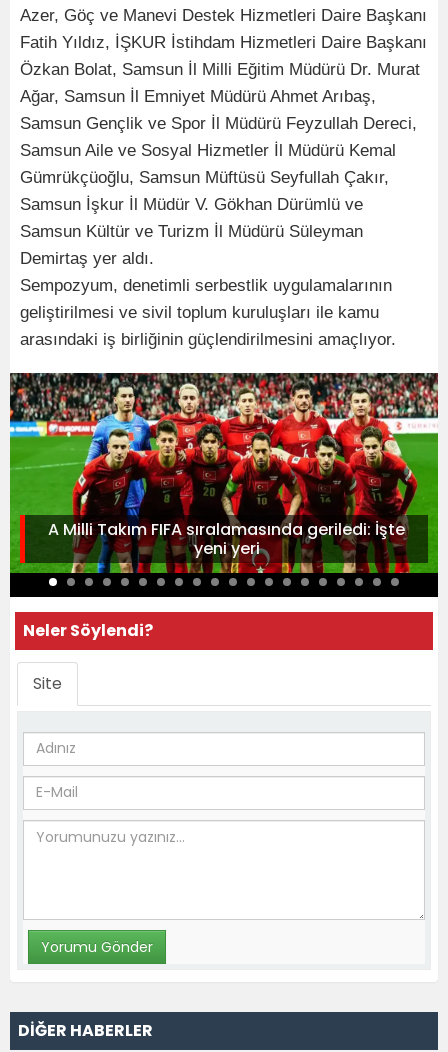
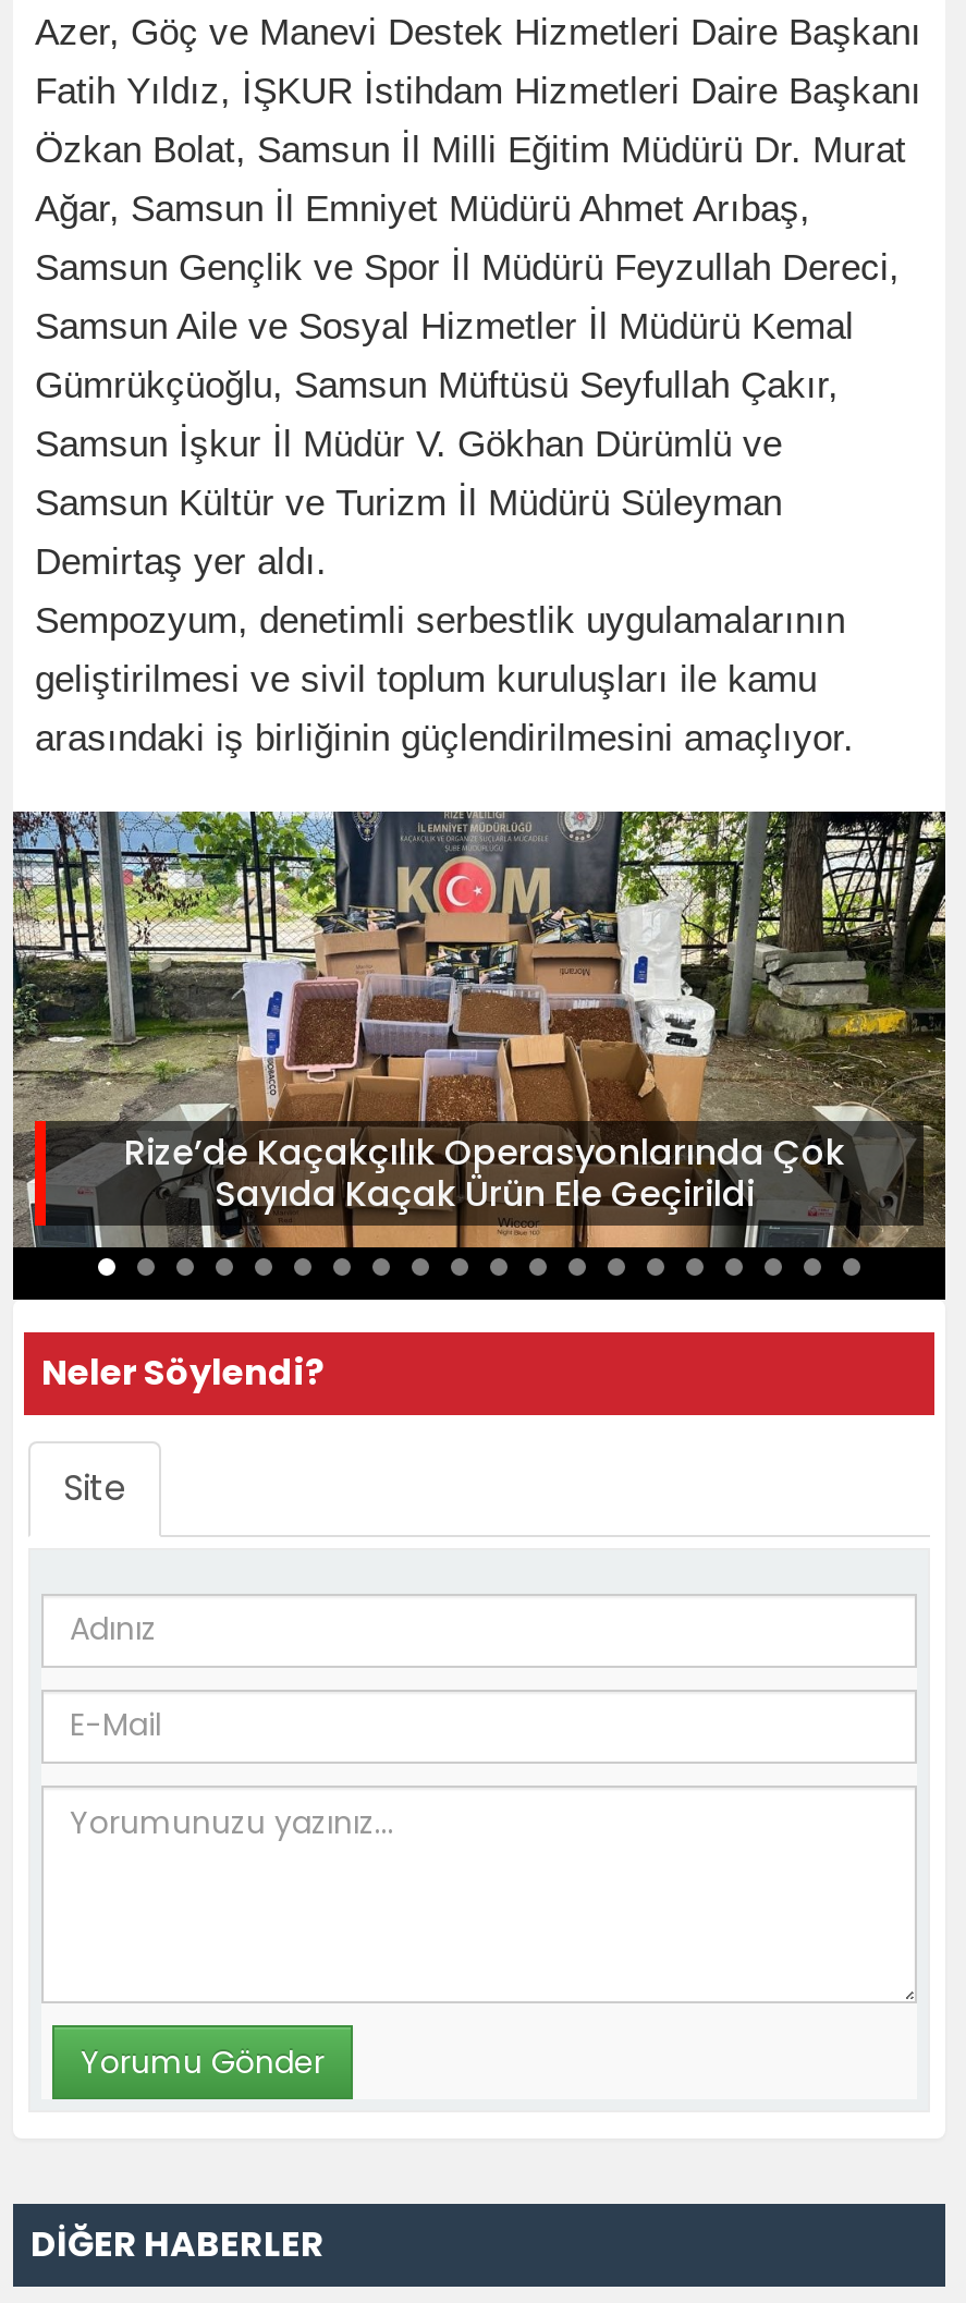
- [image]
- A Milli Takım FIFA sıralamasında geriledi: İşte
- yeni yeri
+ [image]
+ Rize’de Kaçakçılık Operasyonlarında Çok
+ Sayıda Kaçak Ürün Ele Geçirildi
